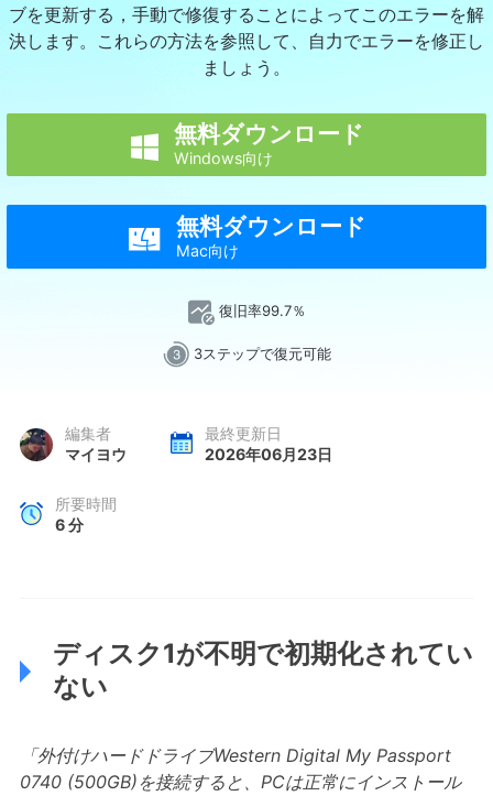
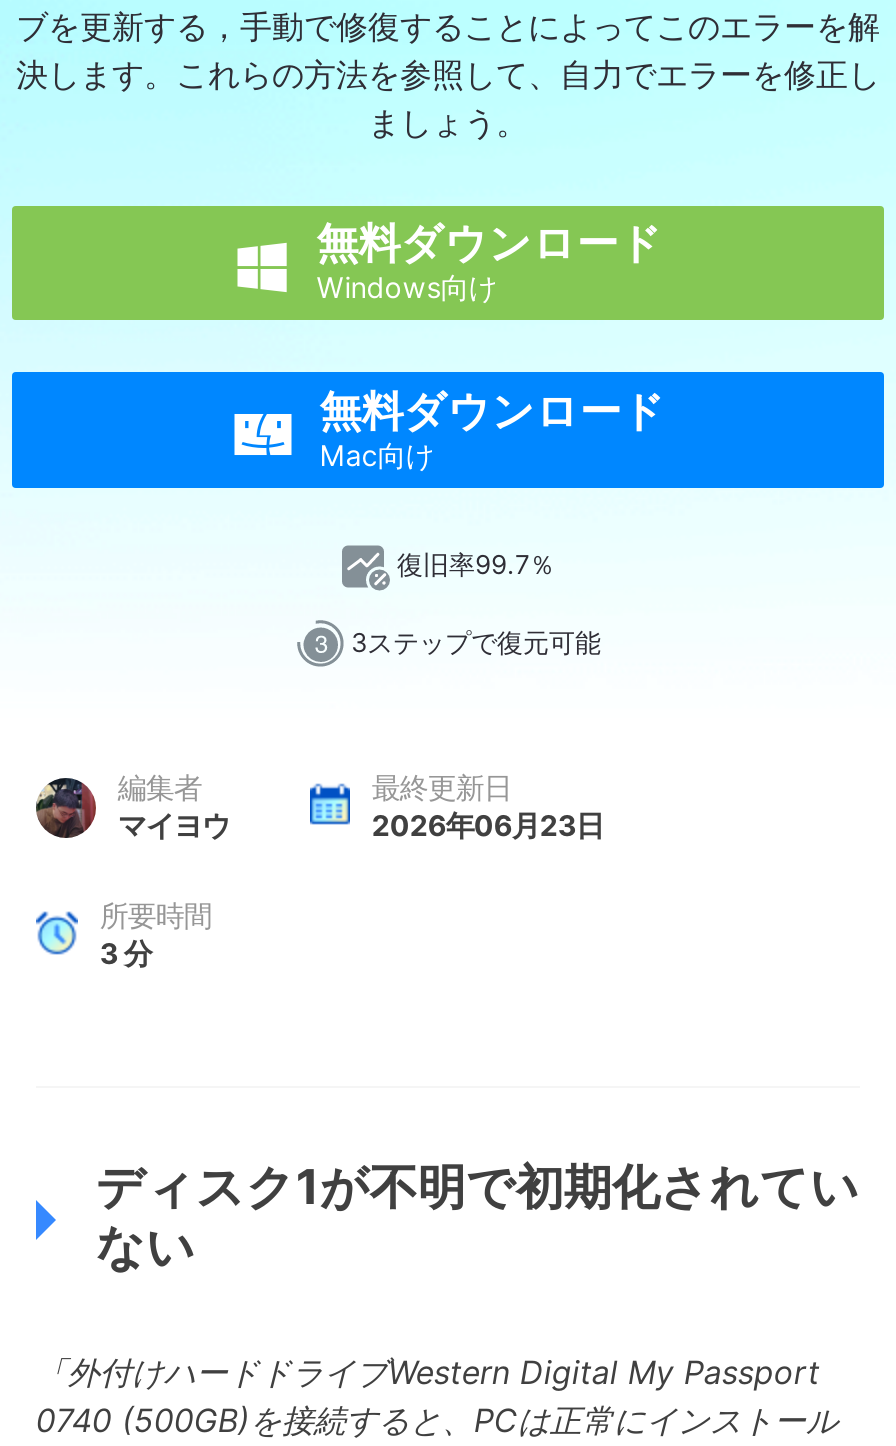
- 6分
+ 3分
